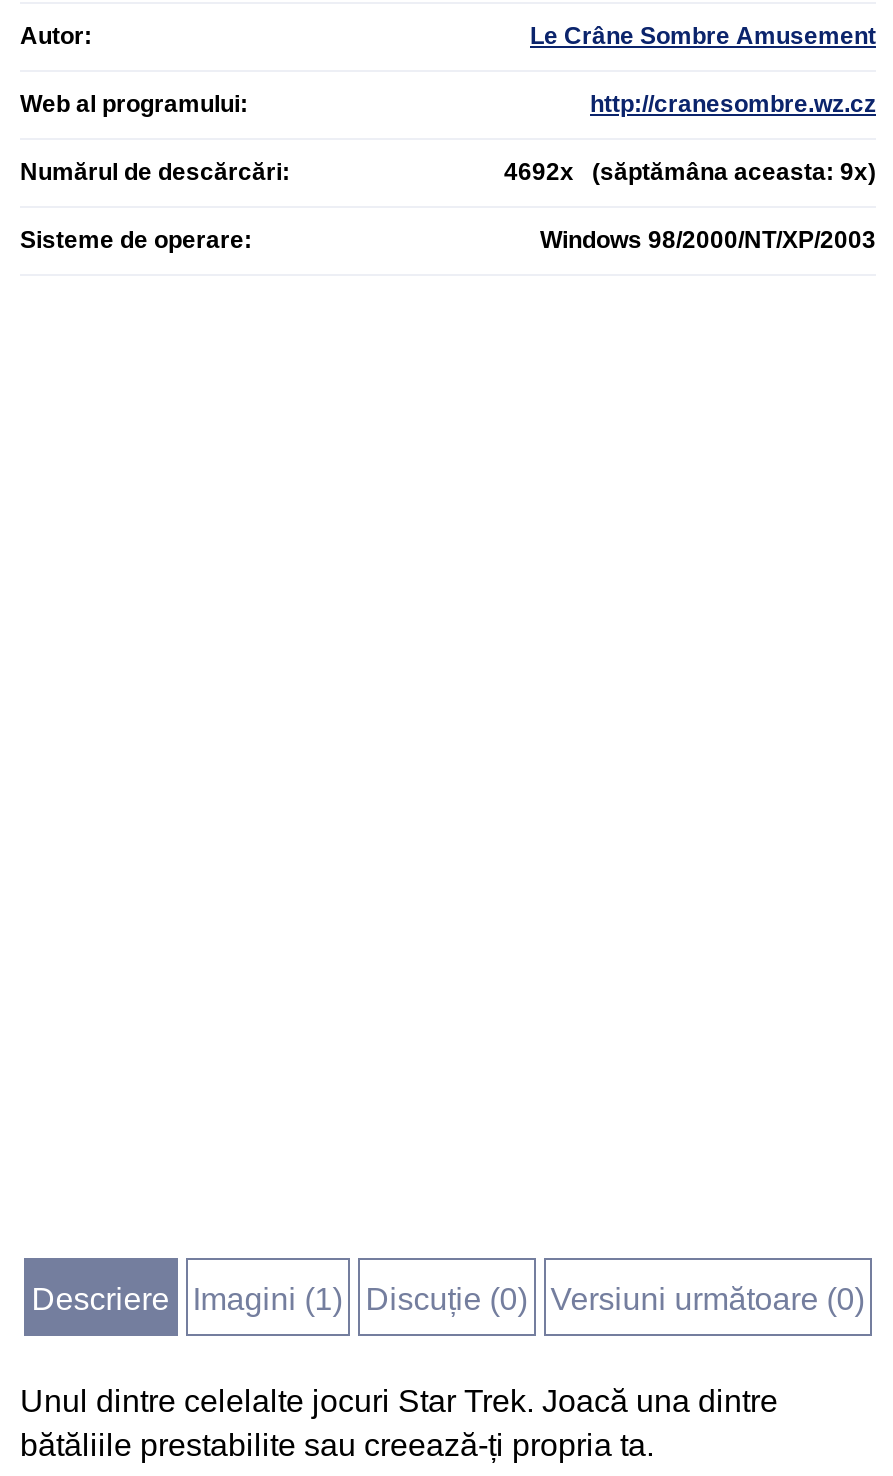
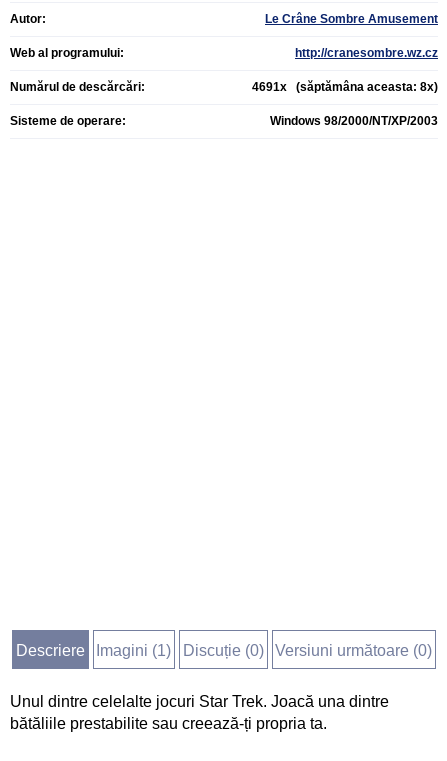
- 4692x (săptămâna aceasta: 9x)
+ 4691x (săptămâna aceasta: 8x)
